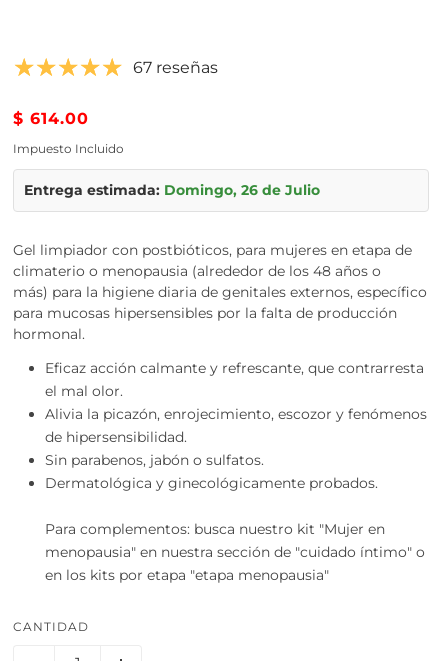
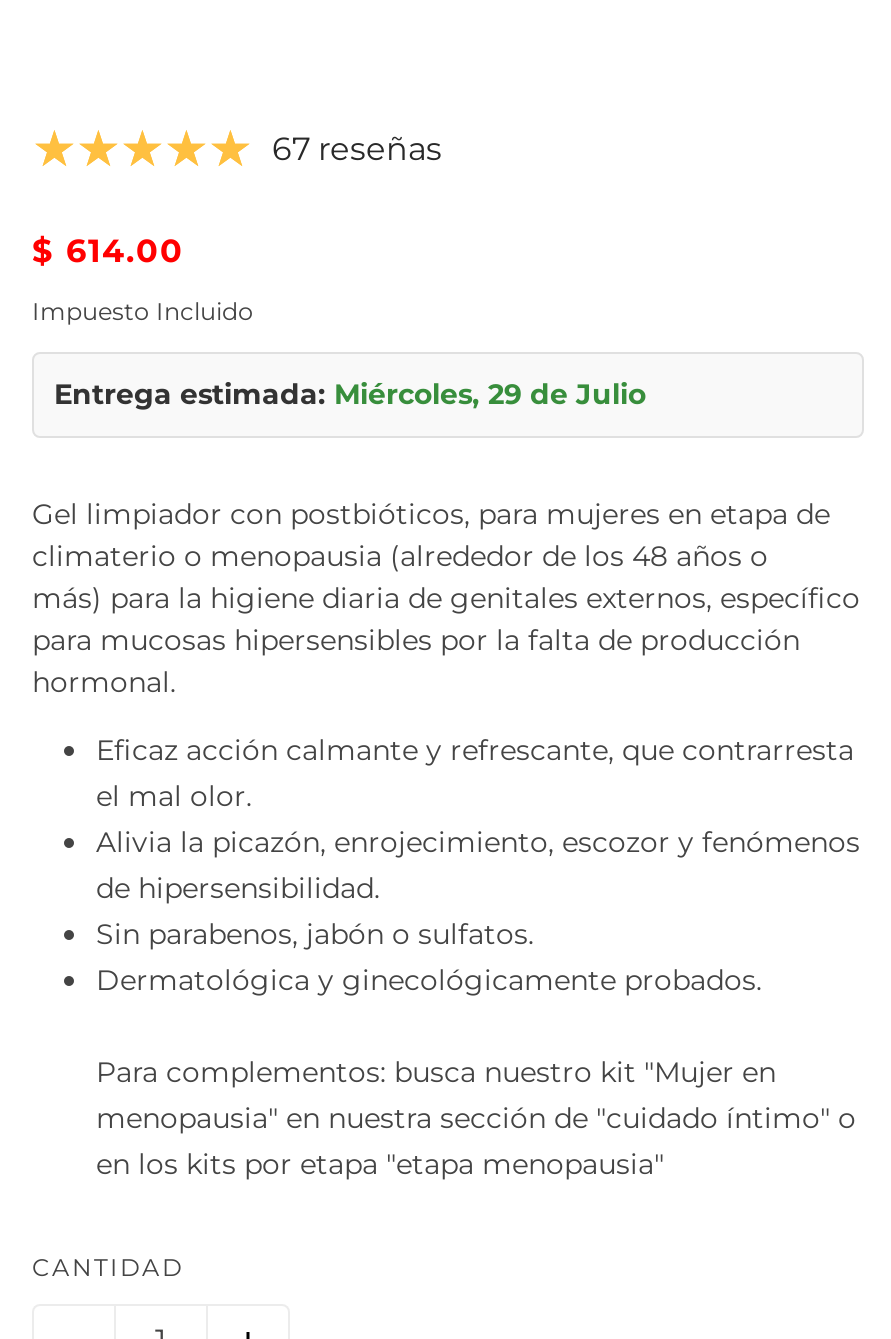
- Entrega estimada: Domingo, 26 de Julio
+ Entrega estimada: Miércoles, 29 de Julio
